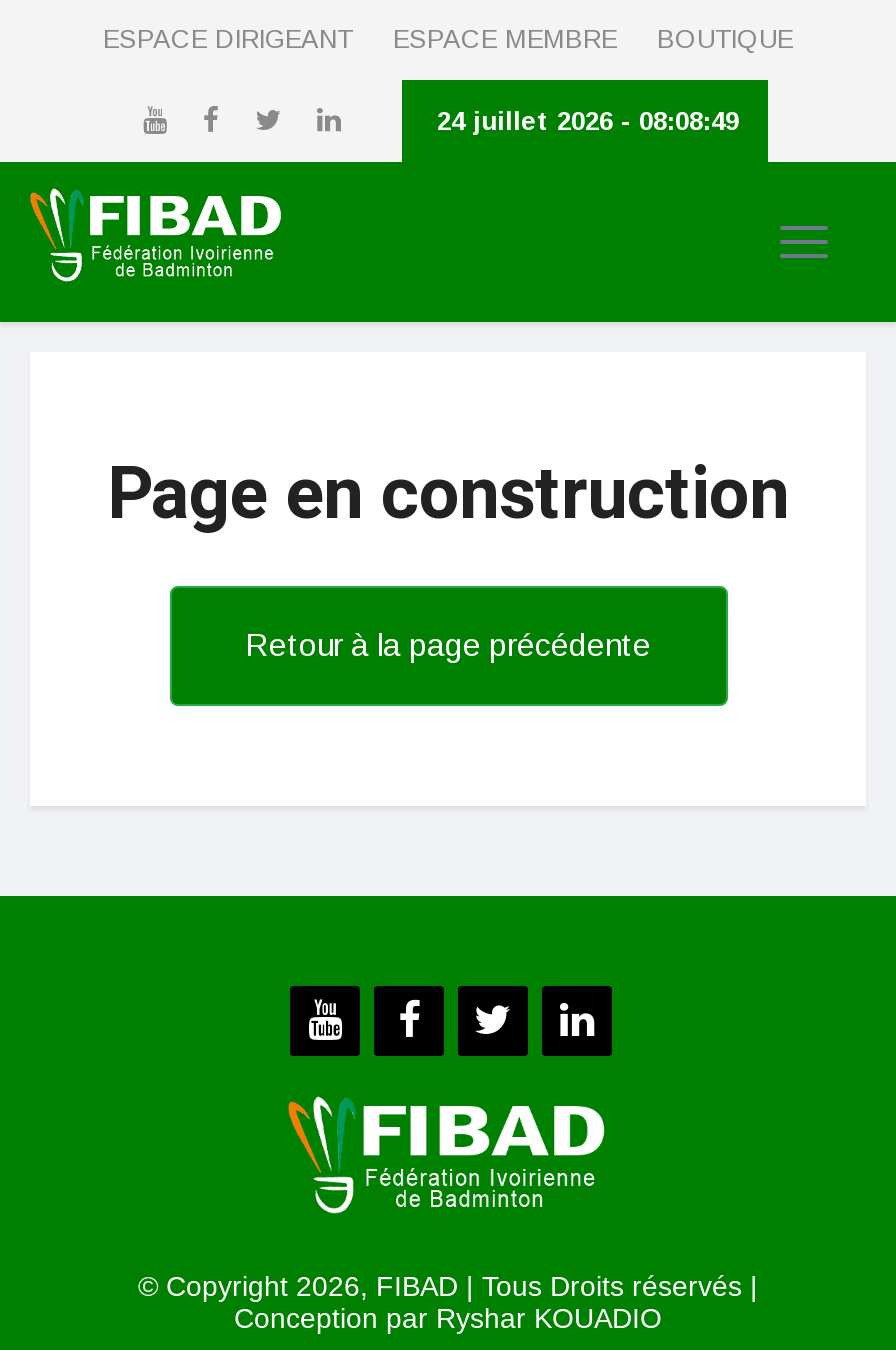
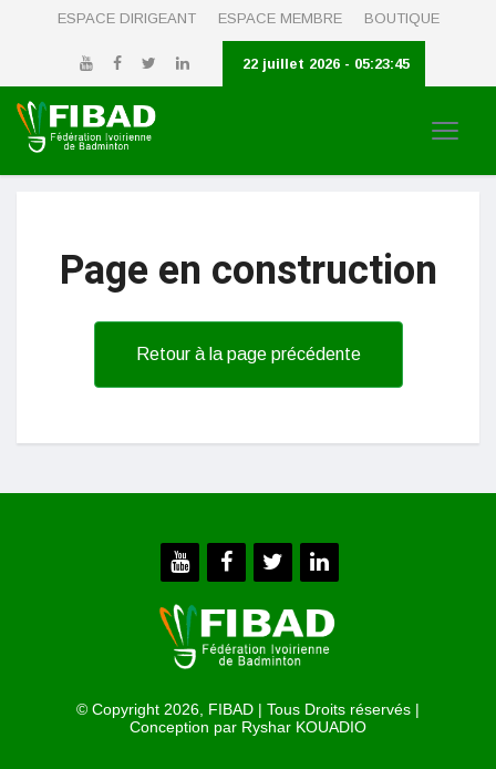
- 24 juillet 2026 - 08:08:49
+ 22 juillet 2026 - 05:23:45
